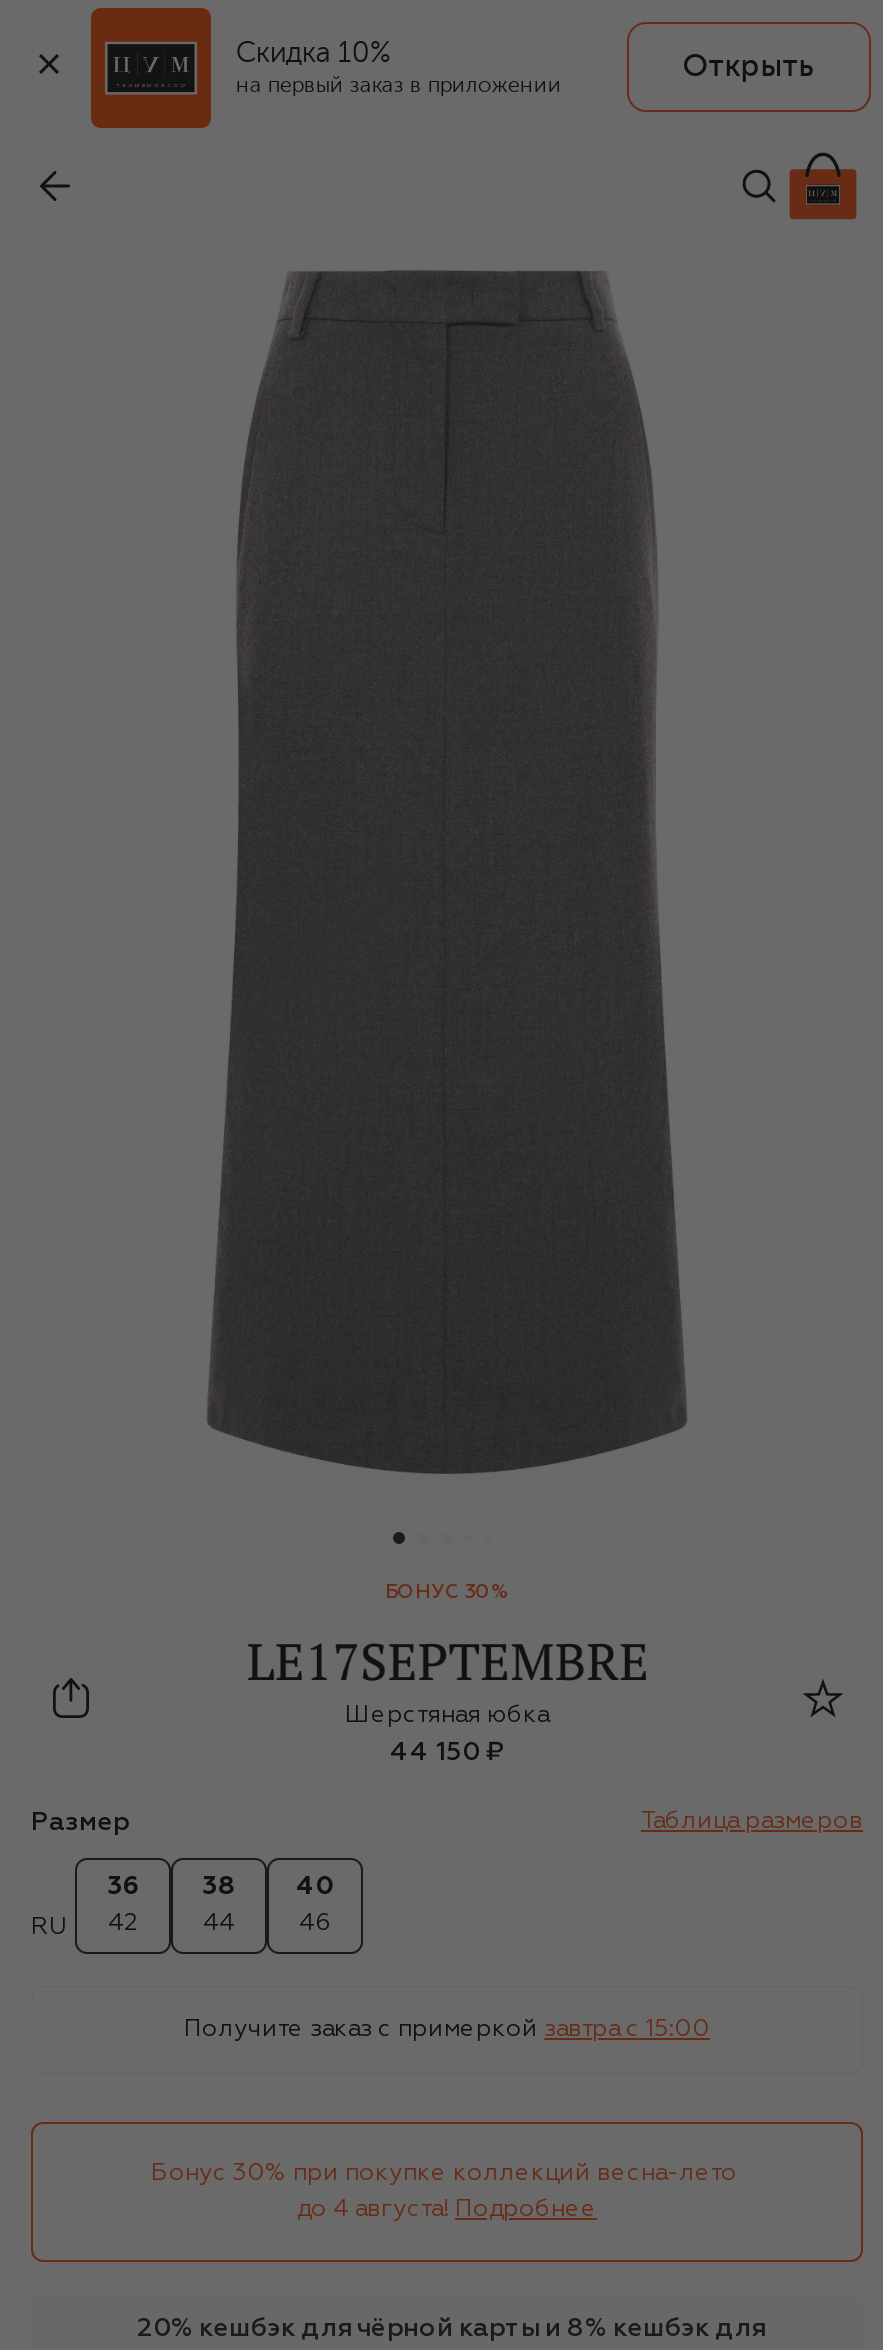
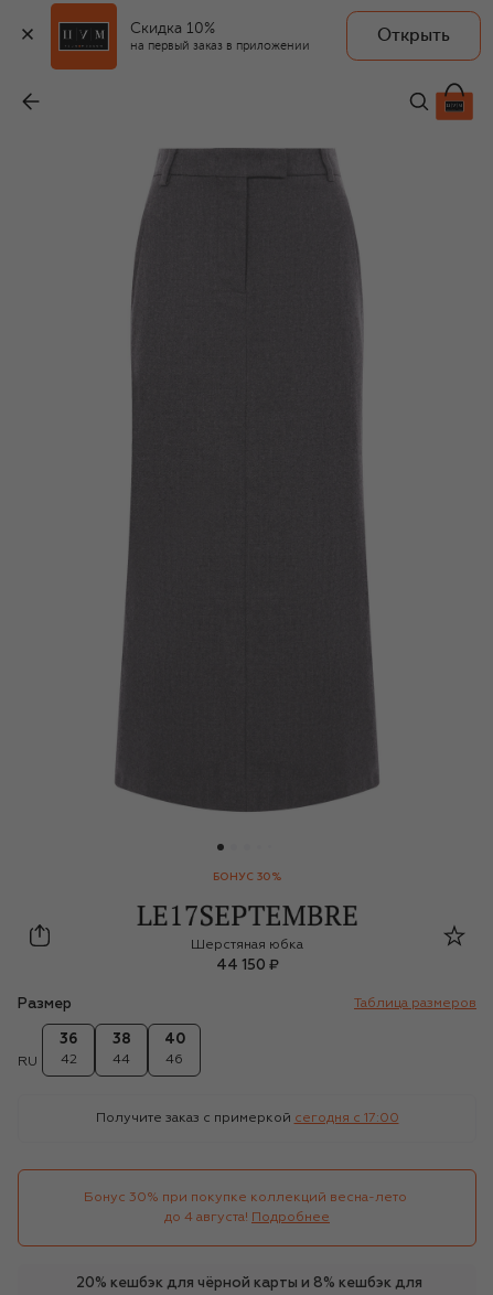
- Получите заказ с примеркой завтра c 15:00
+ Получите заказ с примеркой сегодня c 17:00
